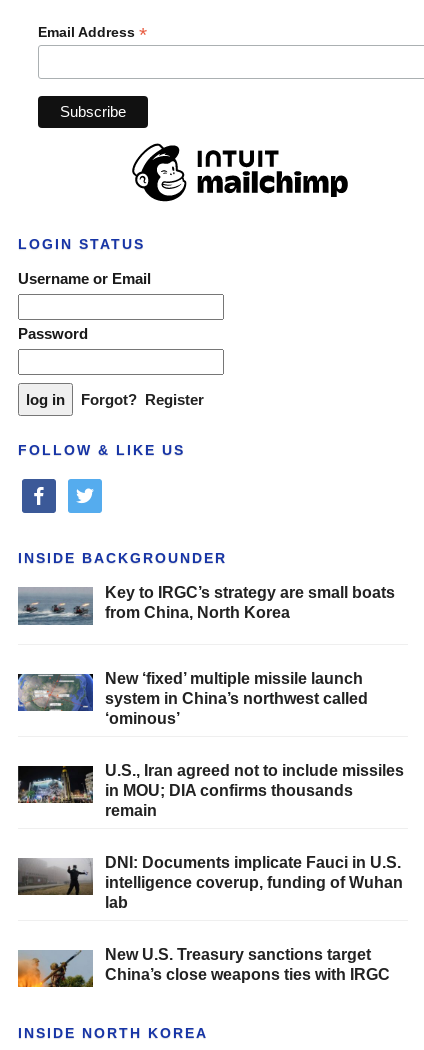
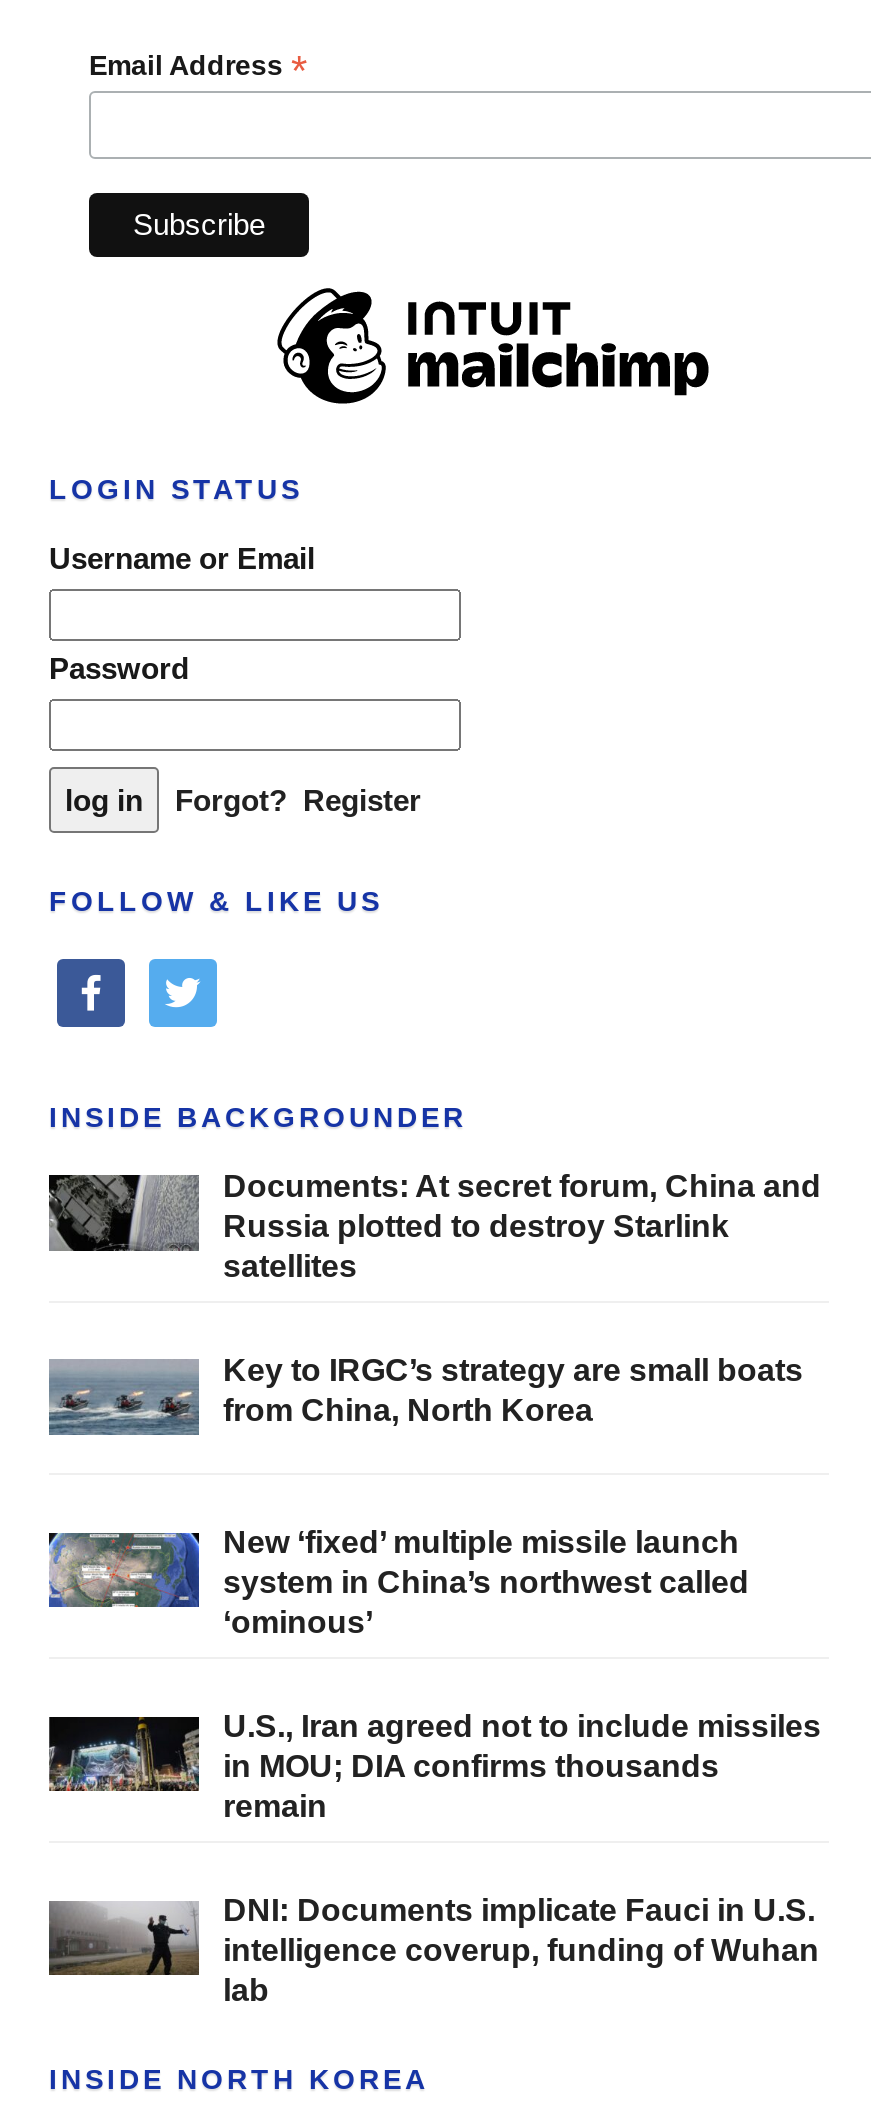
+ [image]
+ Documents: At secret forum, China and
+ Russia plotted to destroy Starlink
+ satellites

moved down: [image] | Key to IRGC’s strategy are small boats | from China, North Korea | ... | intelligence coverup, funding of Wuhan | lab

- [image]
- New U.S. Treasury sanctions target
- China’s close weapons ties with IRGC
